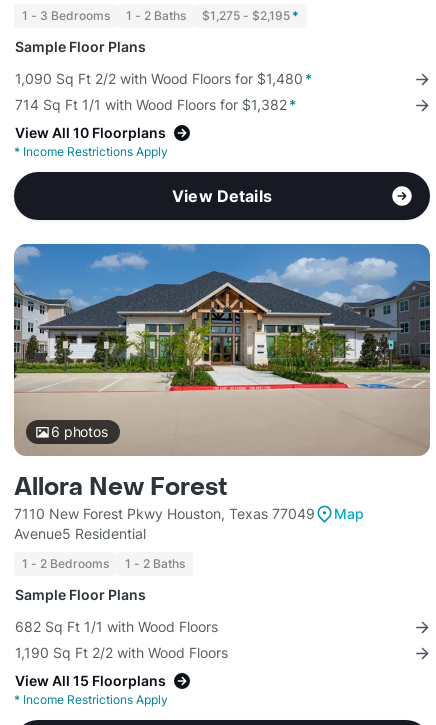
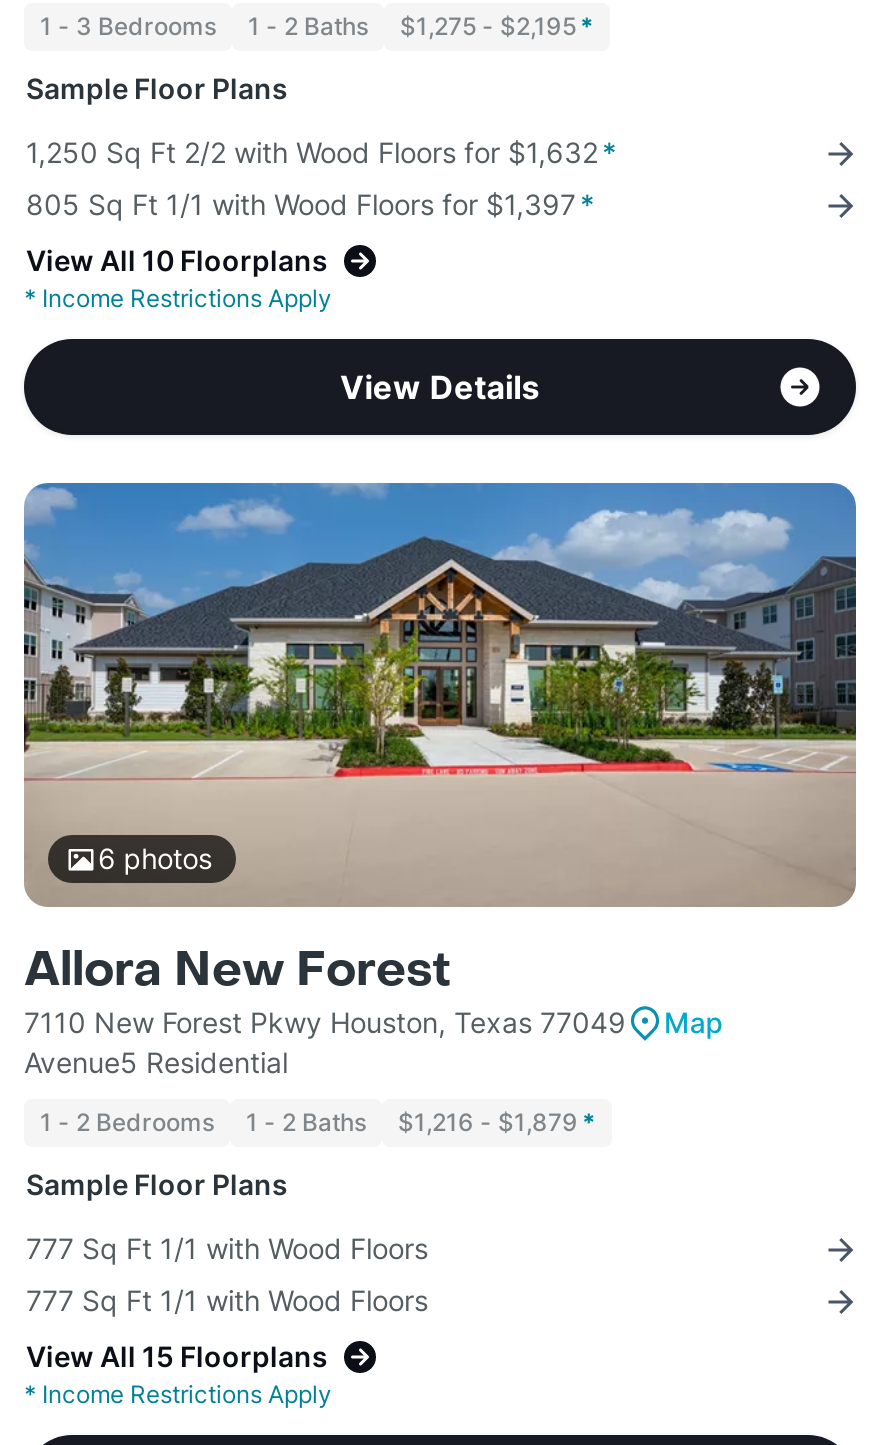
- 1,090 Sq Ft 2/2 with Wood Floors for $1,480 *
+ 1,250 Sq Ft 2/2 with Wood Floors for $1,632 *

- 714 Sq Ft 1/1 with Wood Floors for $1,382 *
+ 805 Sq Ft 1/1 with Wood Floors for $1,397 *

+ $1,216 - $1,879 *

- 682 Sq Ft 1/1 with Wood Floors
+ 777 Sq Ft 1/1 with Wood Floors

- 1,190 Sq Ft 2/2 with Wood Floors
+ 777 Sq Ft 1/1 with Wood Floors
